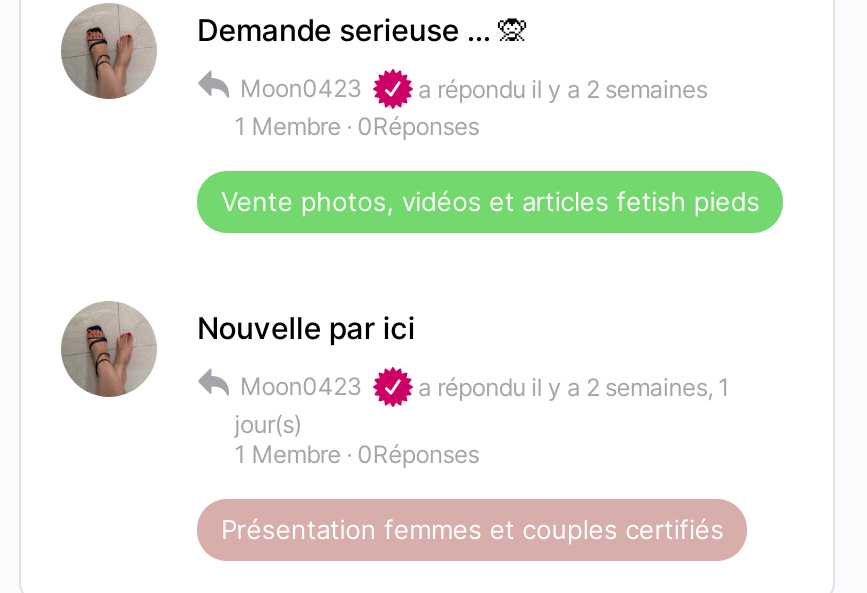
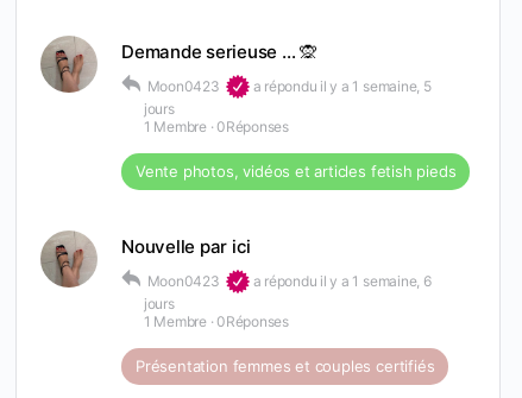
- a répondu il y a 2 semaines
+ a répondu il y a 1 semaine, 5
+ jours

- a répondu il y a 2 semaines, 1
- jour(s)
+ a répondu il y a 1 semaine, 6
+ jours
